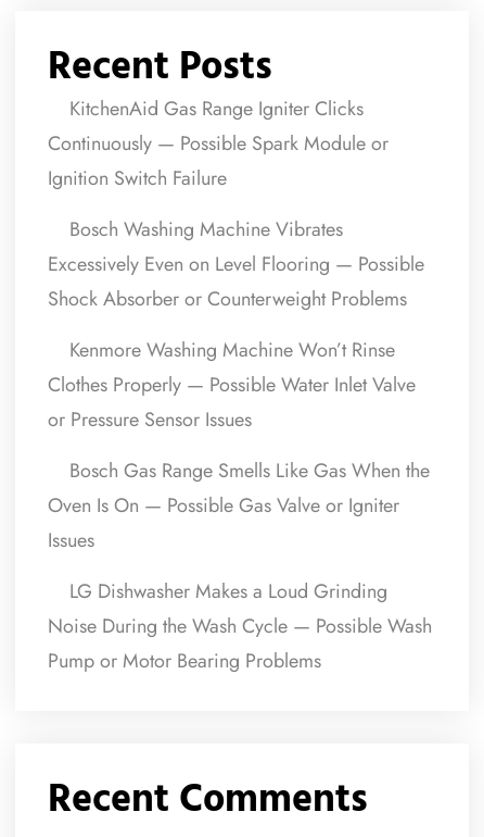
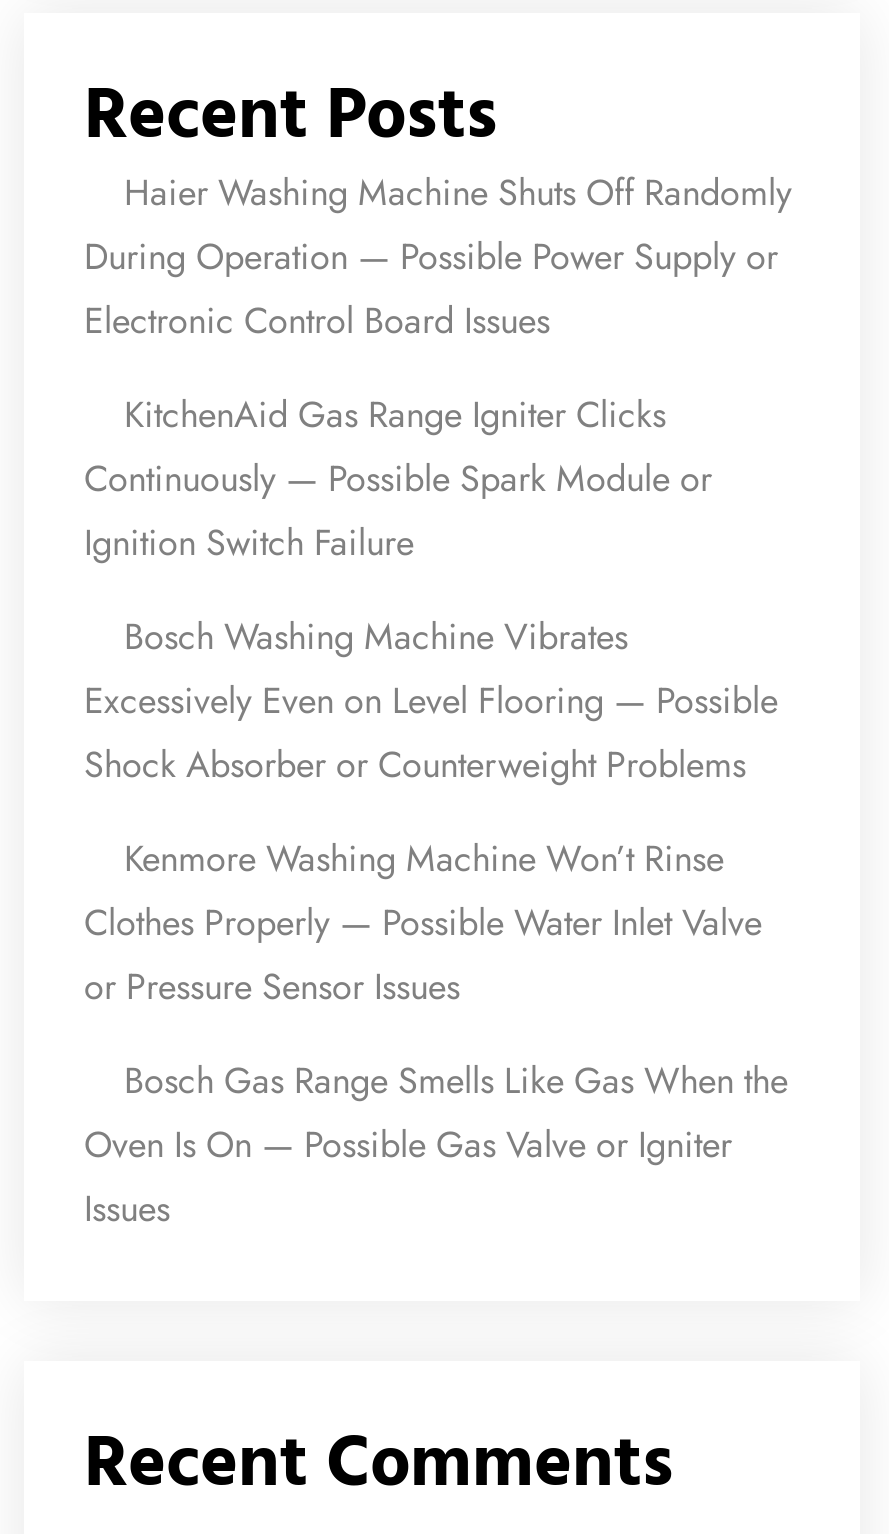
+ Haier Washing Machine Shuts Off Randomly
+ During Operation — Possible Power Supply or
+ Electronic Control Board Issues

moved down: KitchenAid Gas Range Igniter Clicks | Continuously — Possible Spark Module or | Ignition Switch Failure | ... | Oven Is On — Possible Gas Valve or Igniter | Issues

- LG Dishwasher Makes a Loud Grinding
- Noise During the Wash Cycle — Possible Wash
- Pump or Motor Bearing Problems
